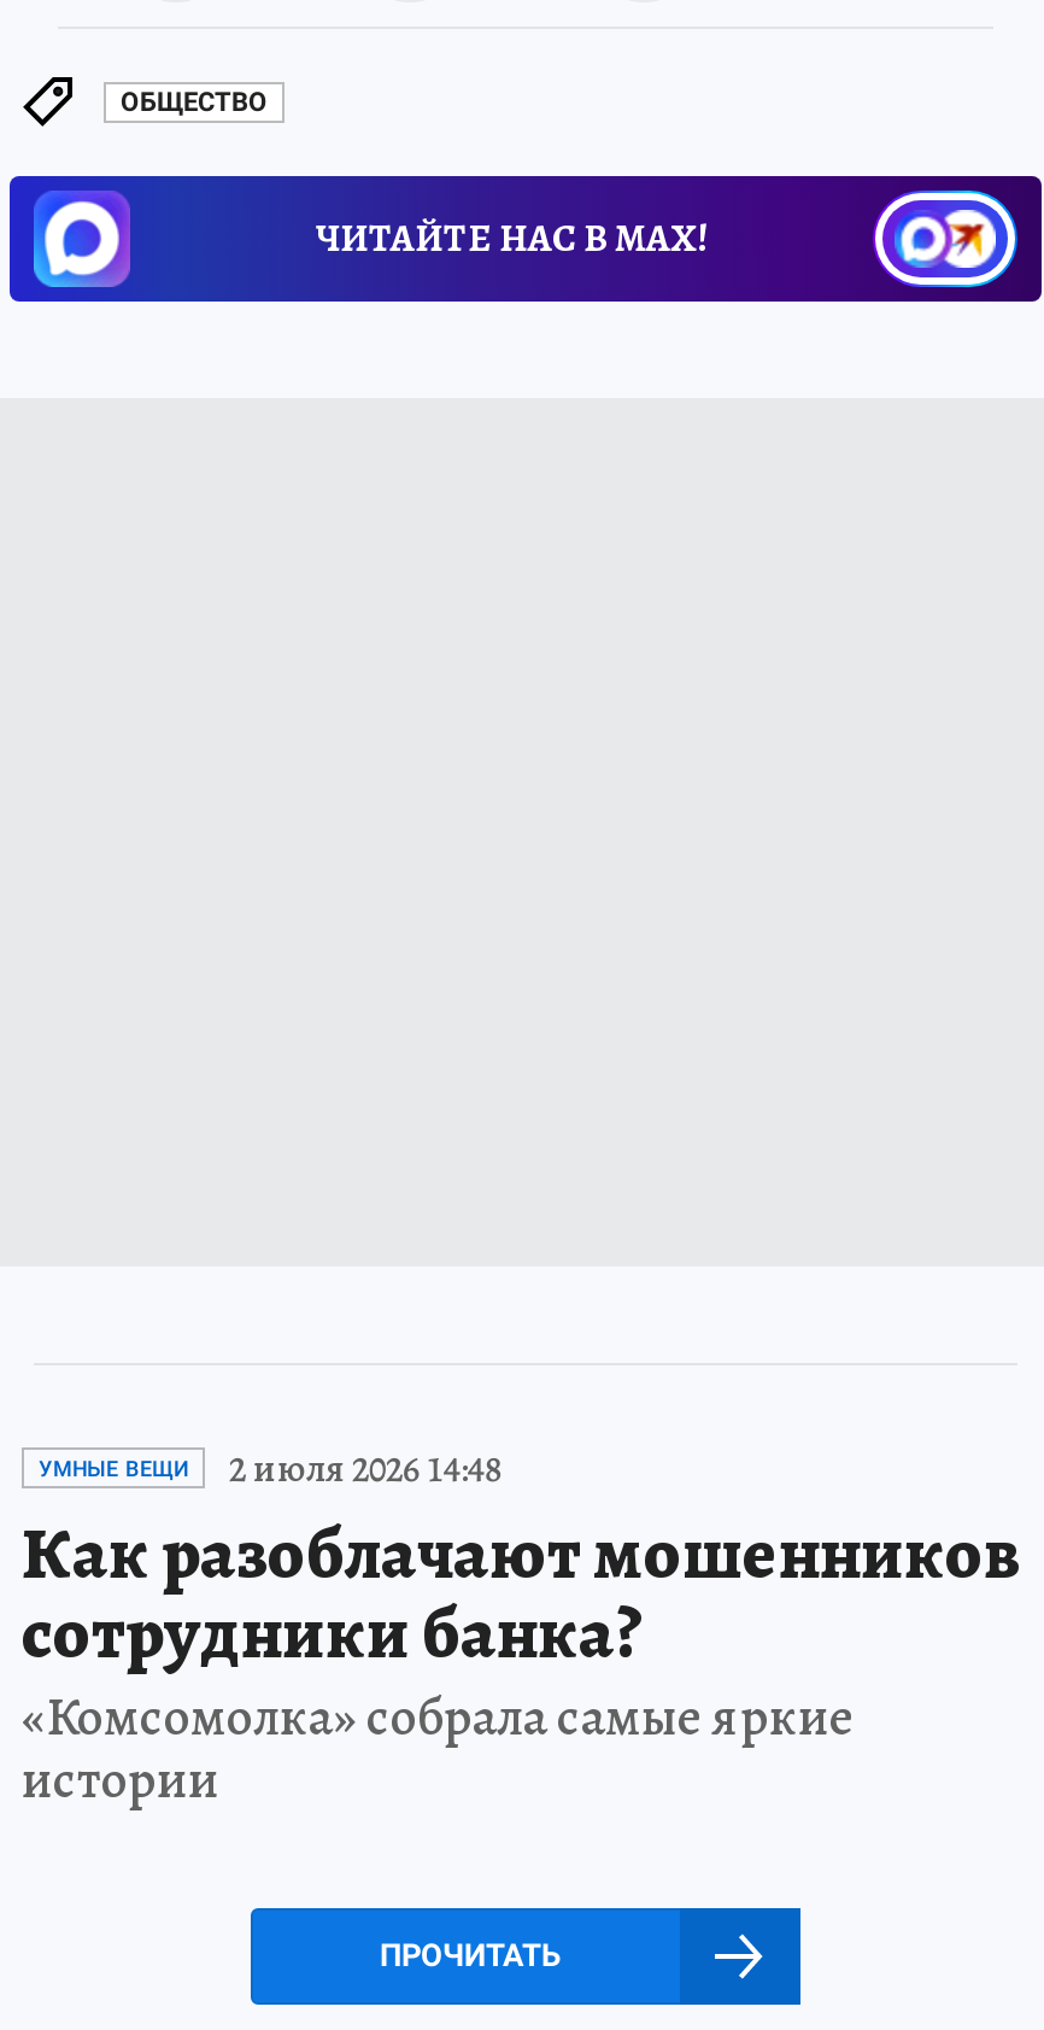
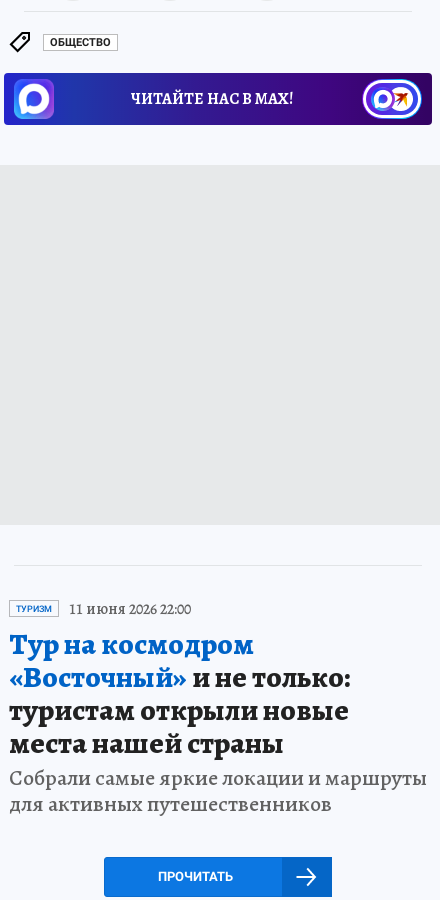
- УМНЫЕ ВЕЩИ
- 2 июля 2026 14:48
- Как разоблачают мошенников
- сотрудники банка?
- «Комсомолка» собрала самые яркие
- истории
+ ТУРИЗМ
+ 11 июня 2026 22:00
+ Тур на космодром
+ «Восточный»и не только:
+ туристам открыли новые
+ места нашей страны
+ Собрали самые яркие локации и маршруты
+ для активных путешественников
